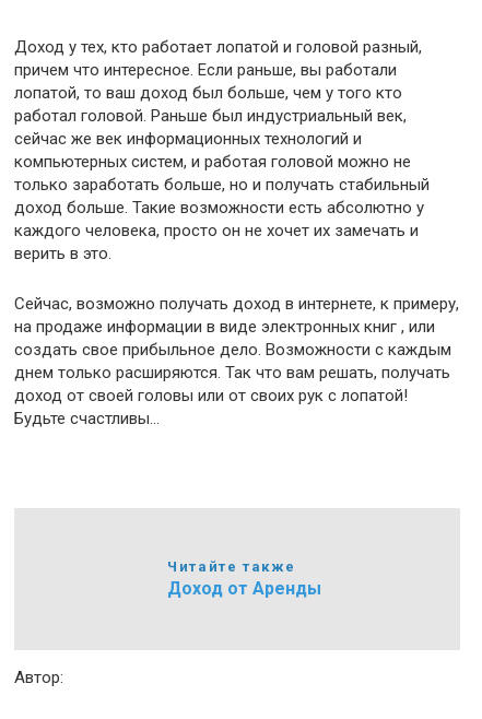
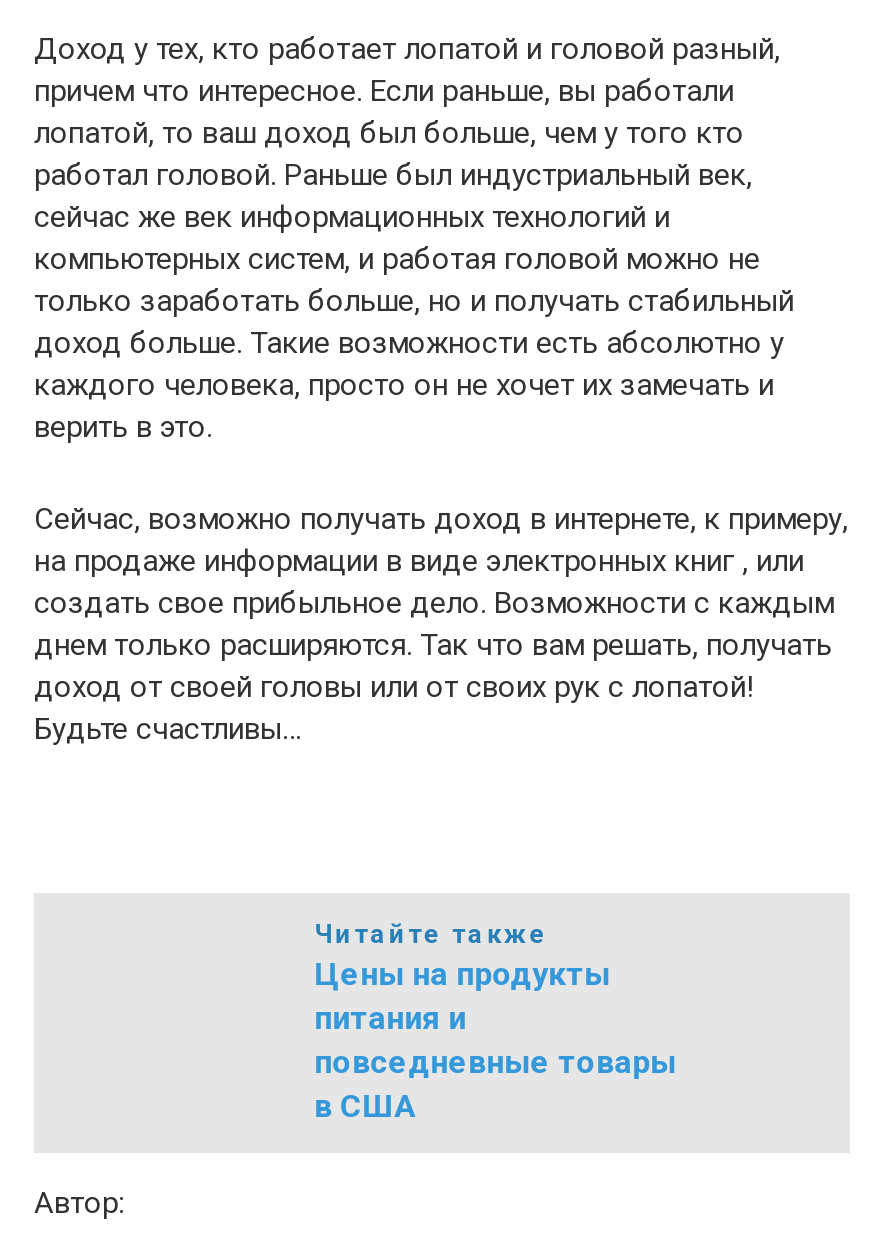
moved up: Читайте также

- Доход от Аренды
+ Цены на продукты
+ питания и
+ повседневные товары
+ в США
